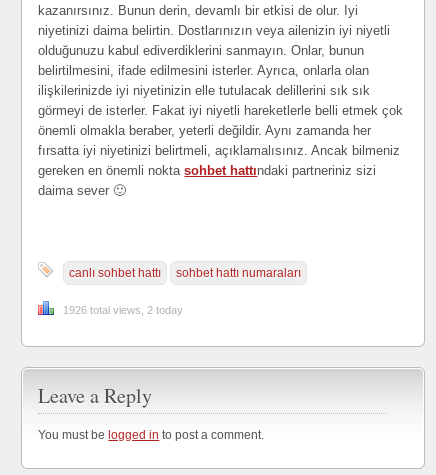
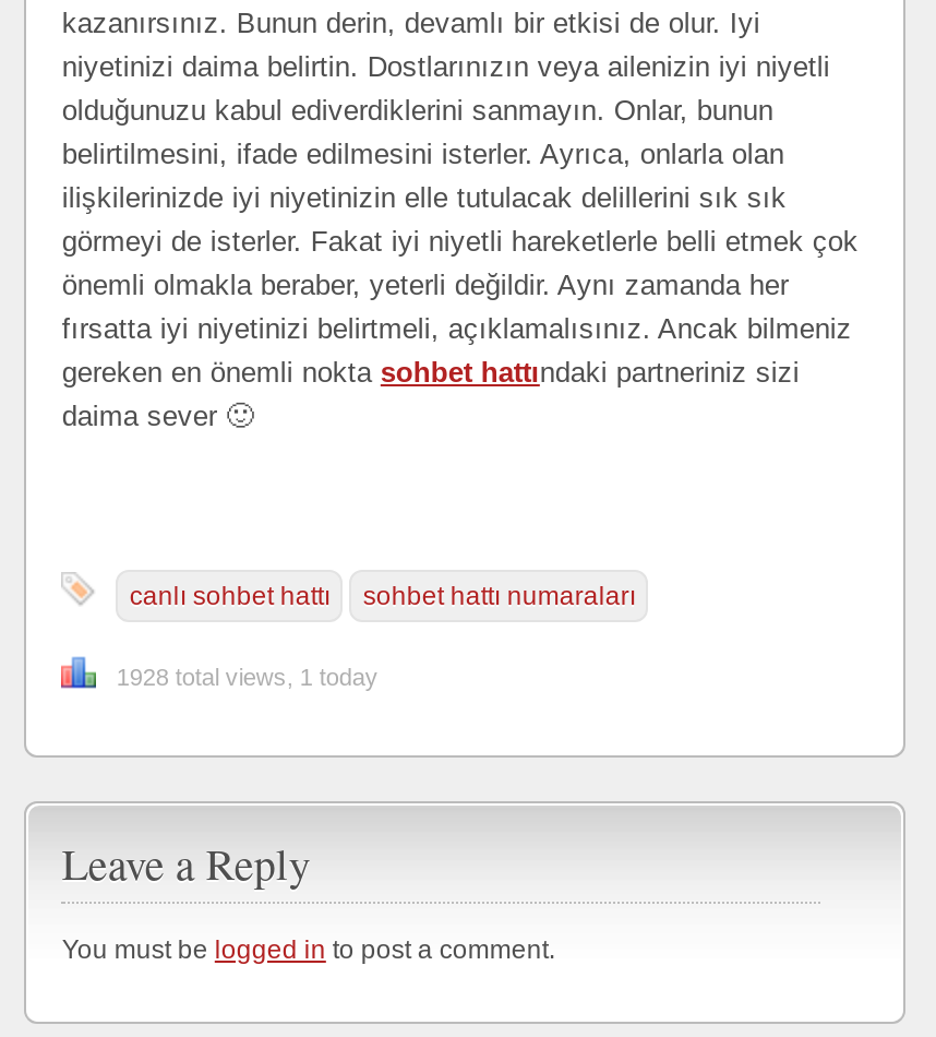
- 1926 total views, 2 today
+ 1928 total views, 1 today
